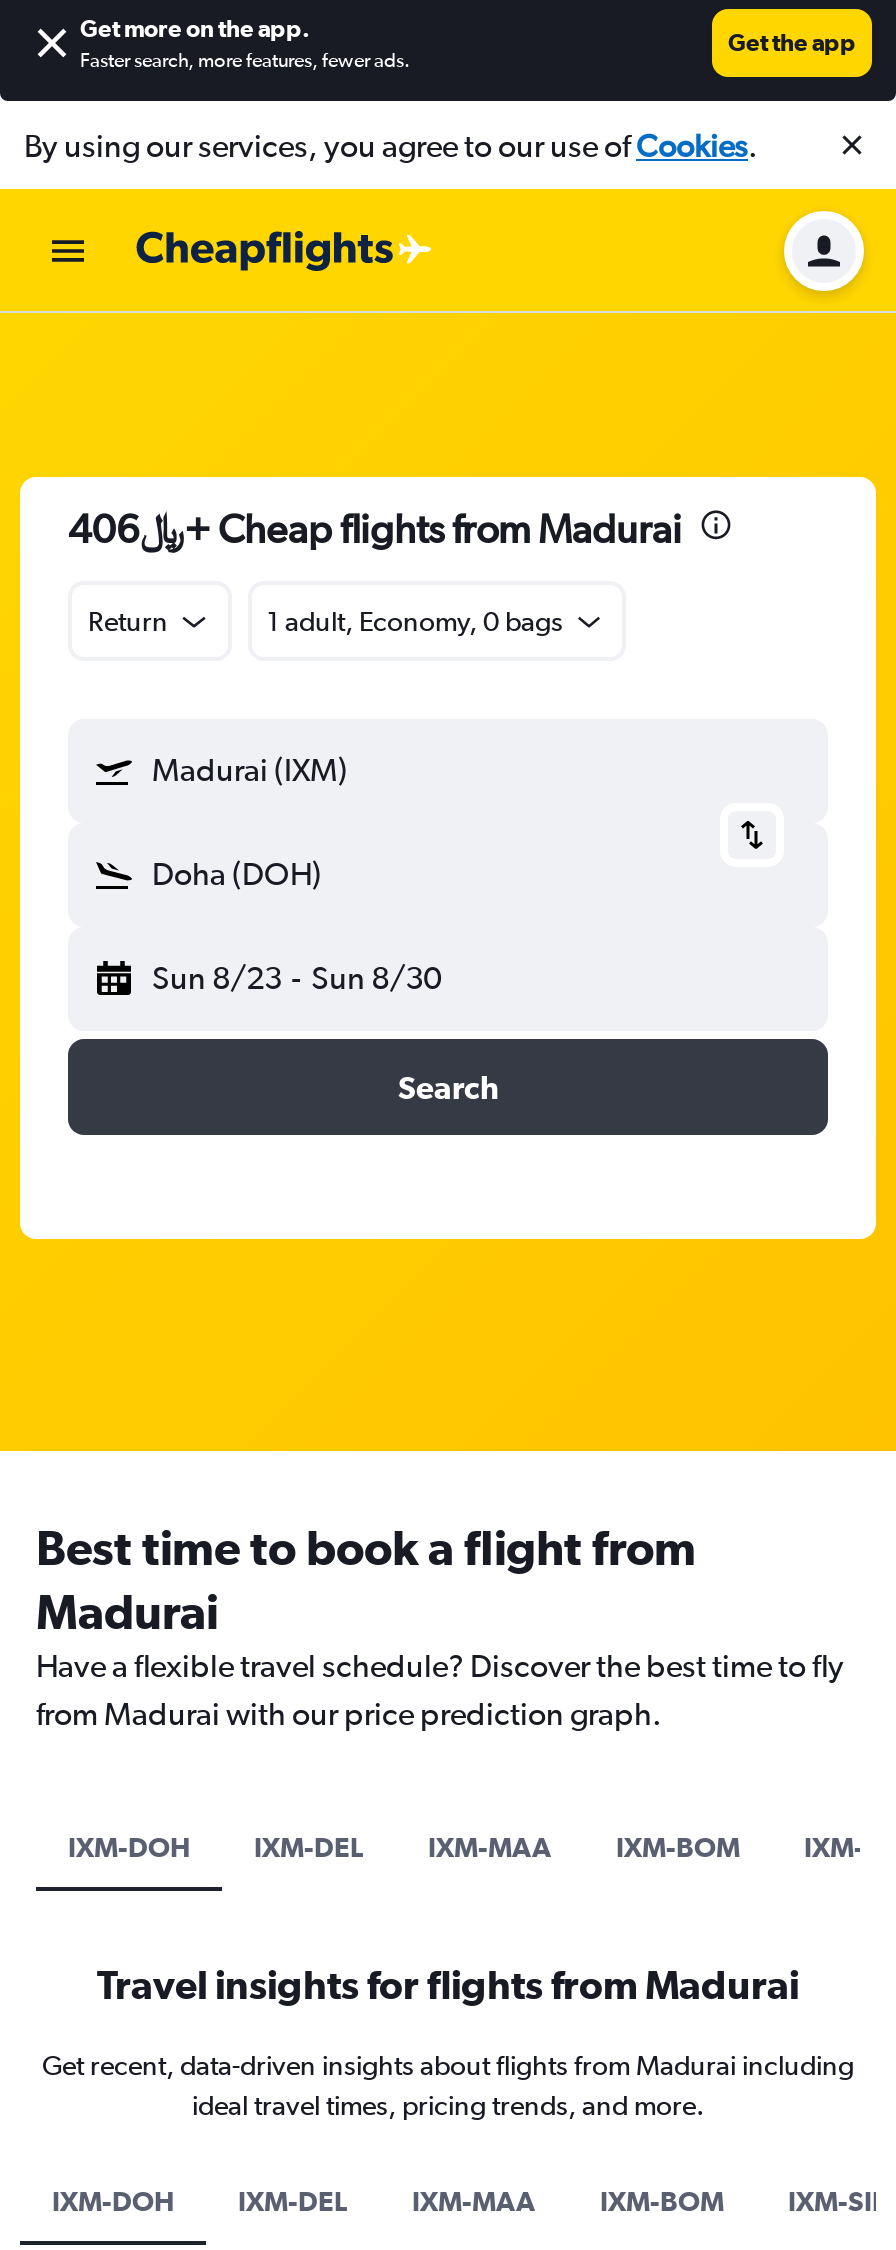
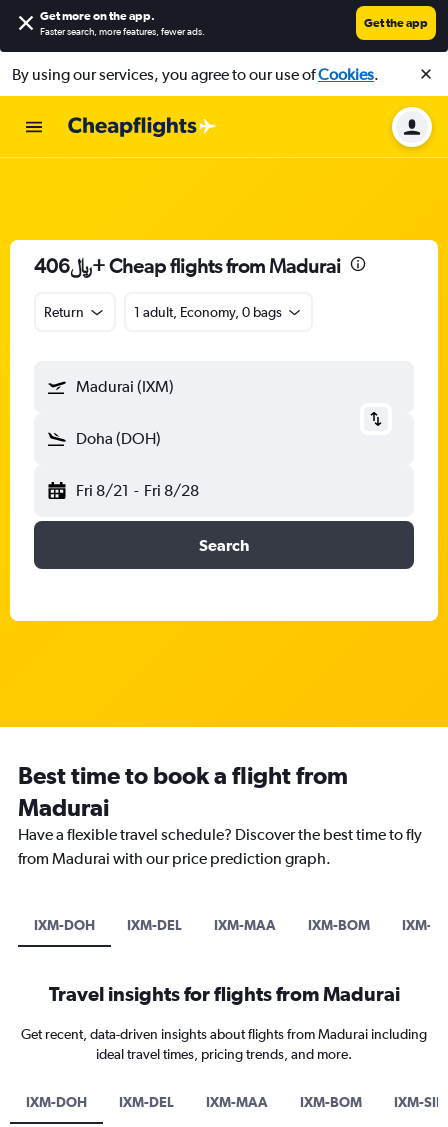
- Sun 8/23 - Sun 8/30
+ Fri 8/21 - Fri 8/28
